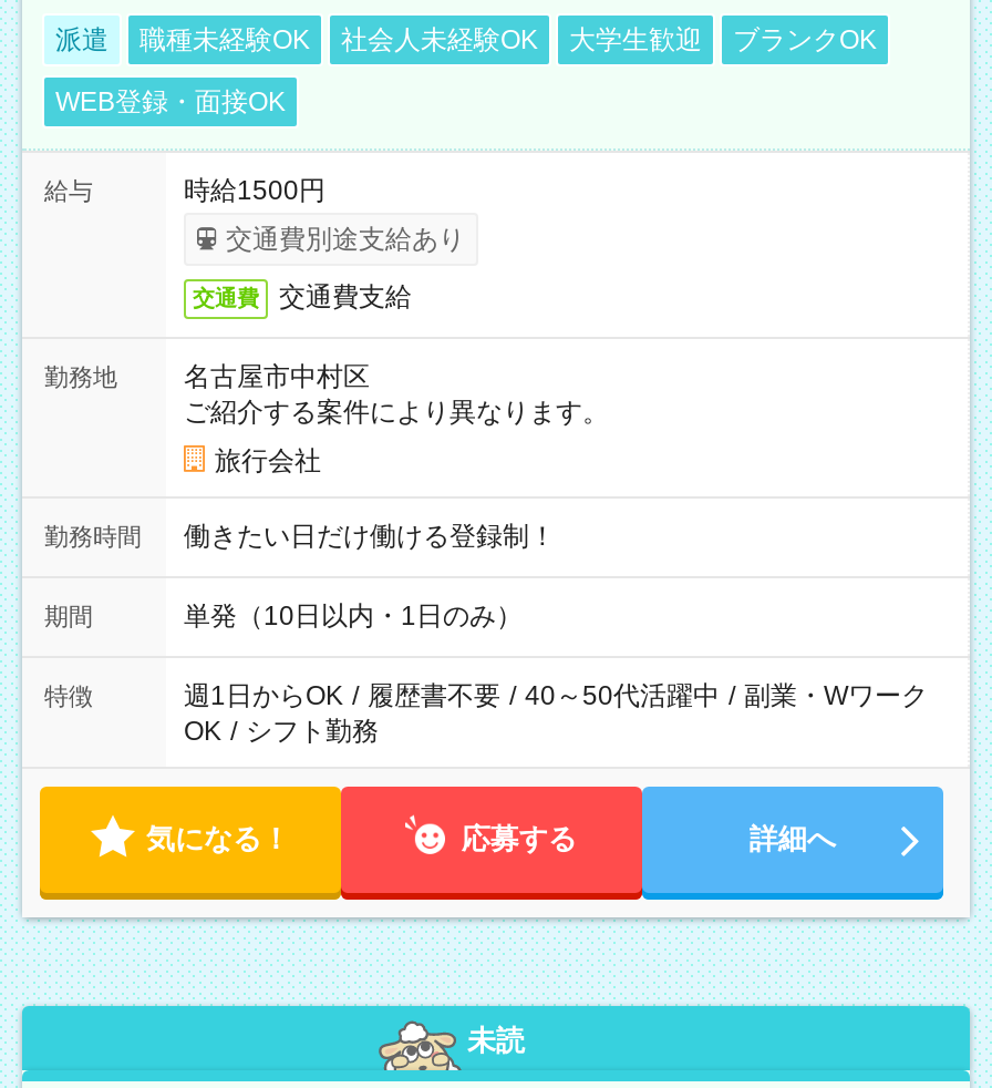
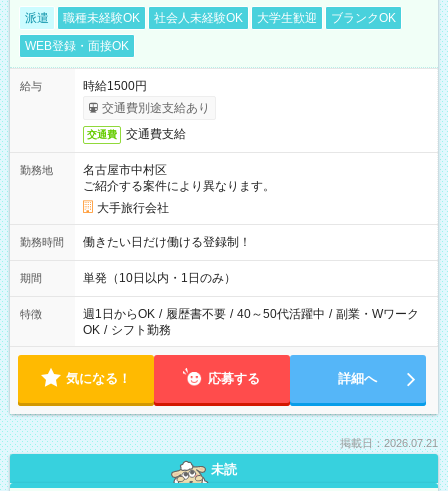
- 旅行会社
+ 大手旅行会社

+ 掲載日：2026.07.21
